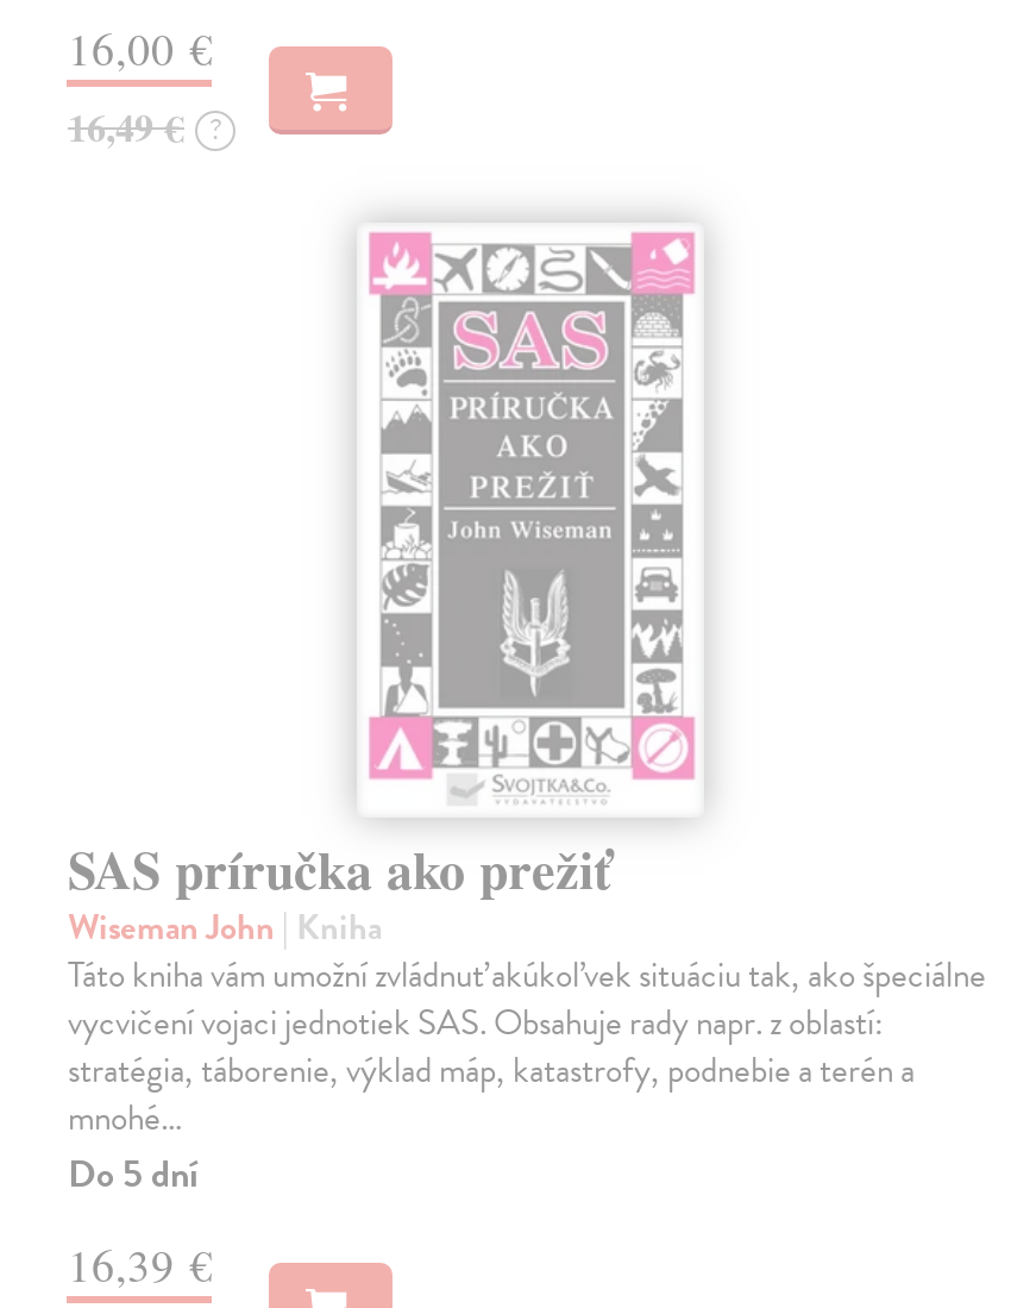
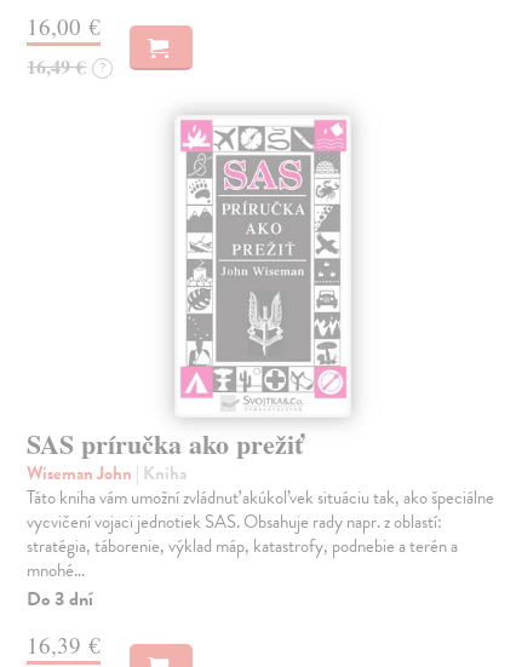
- Do 5 dní
+ Do 3 dní
